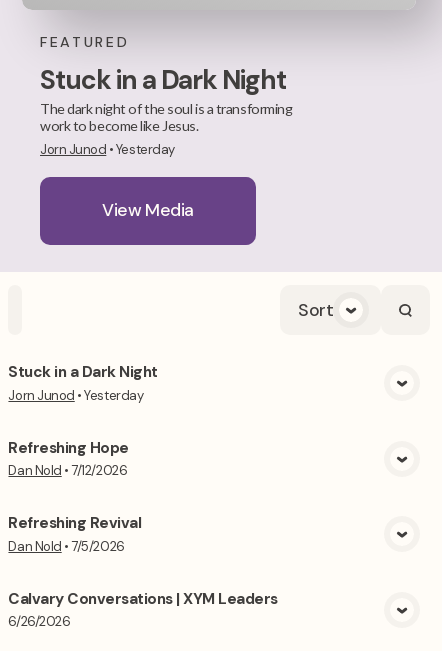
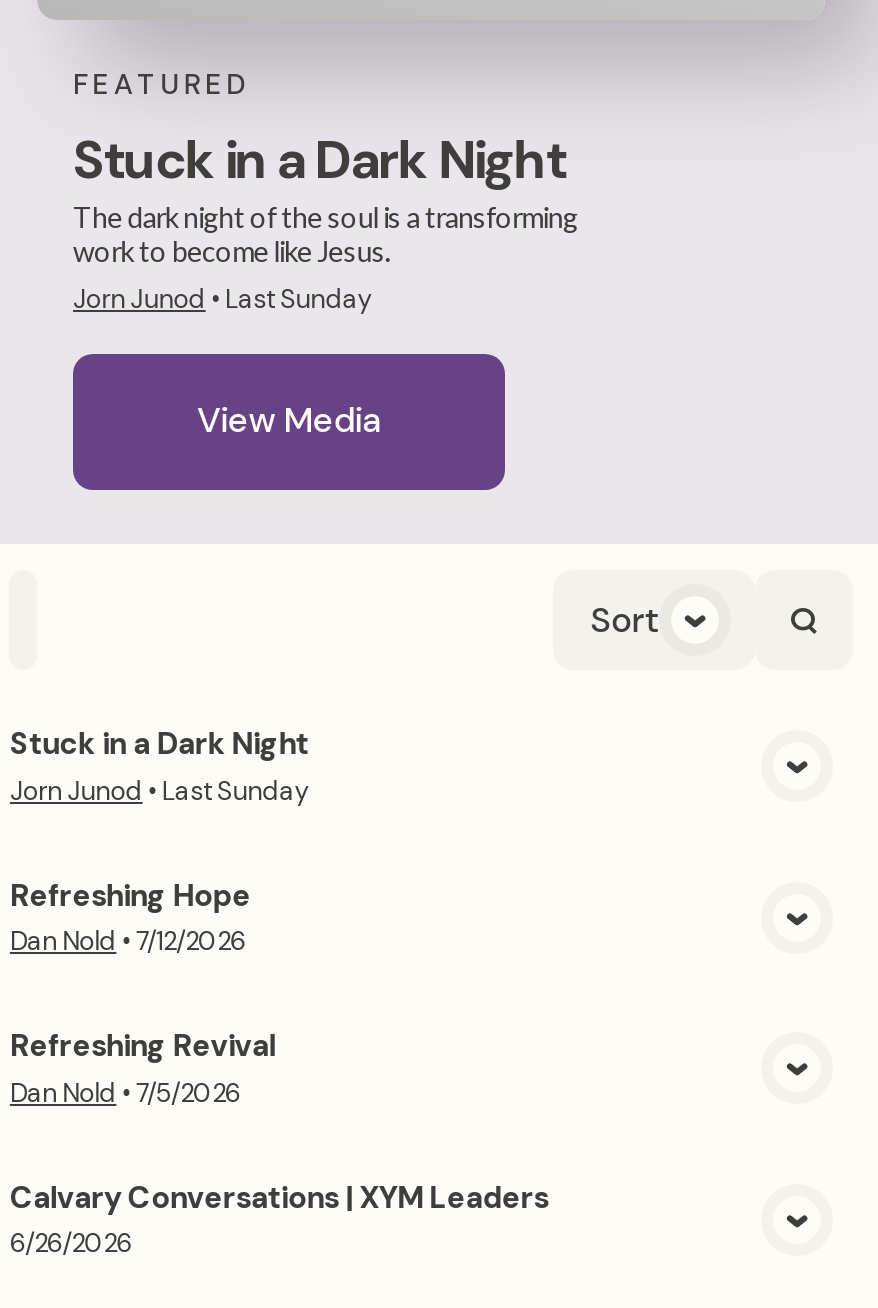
- Jorn Junod • Yesterday
+ Jorn Junod • Last Sunday

- Jorn Junod • Yesterday
+ Jorn Junod • Last Sunday
